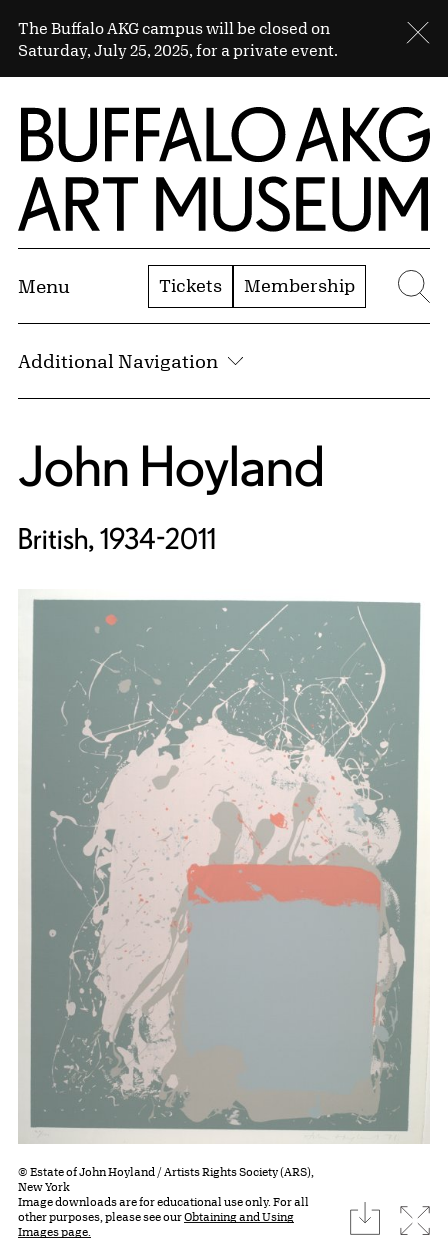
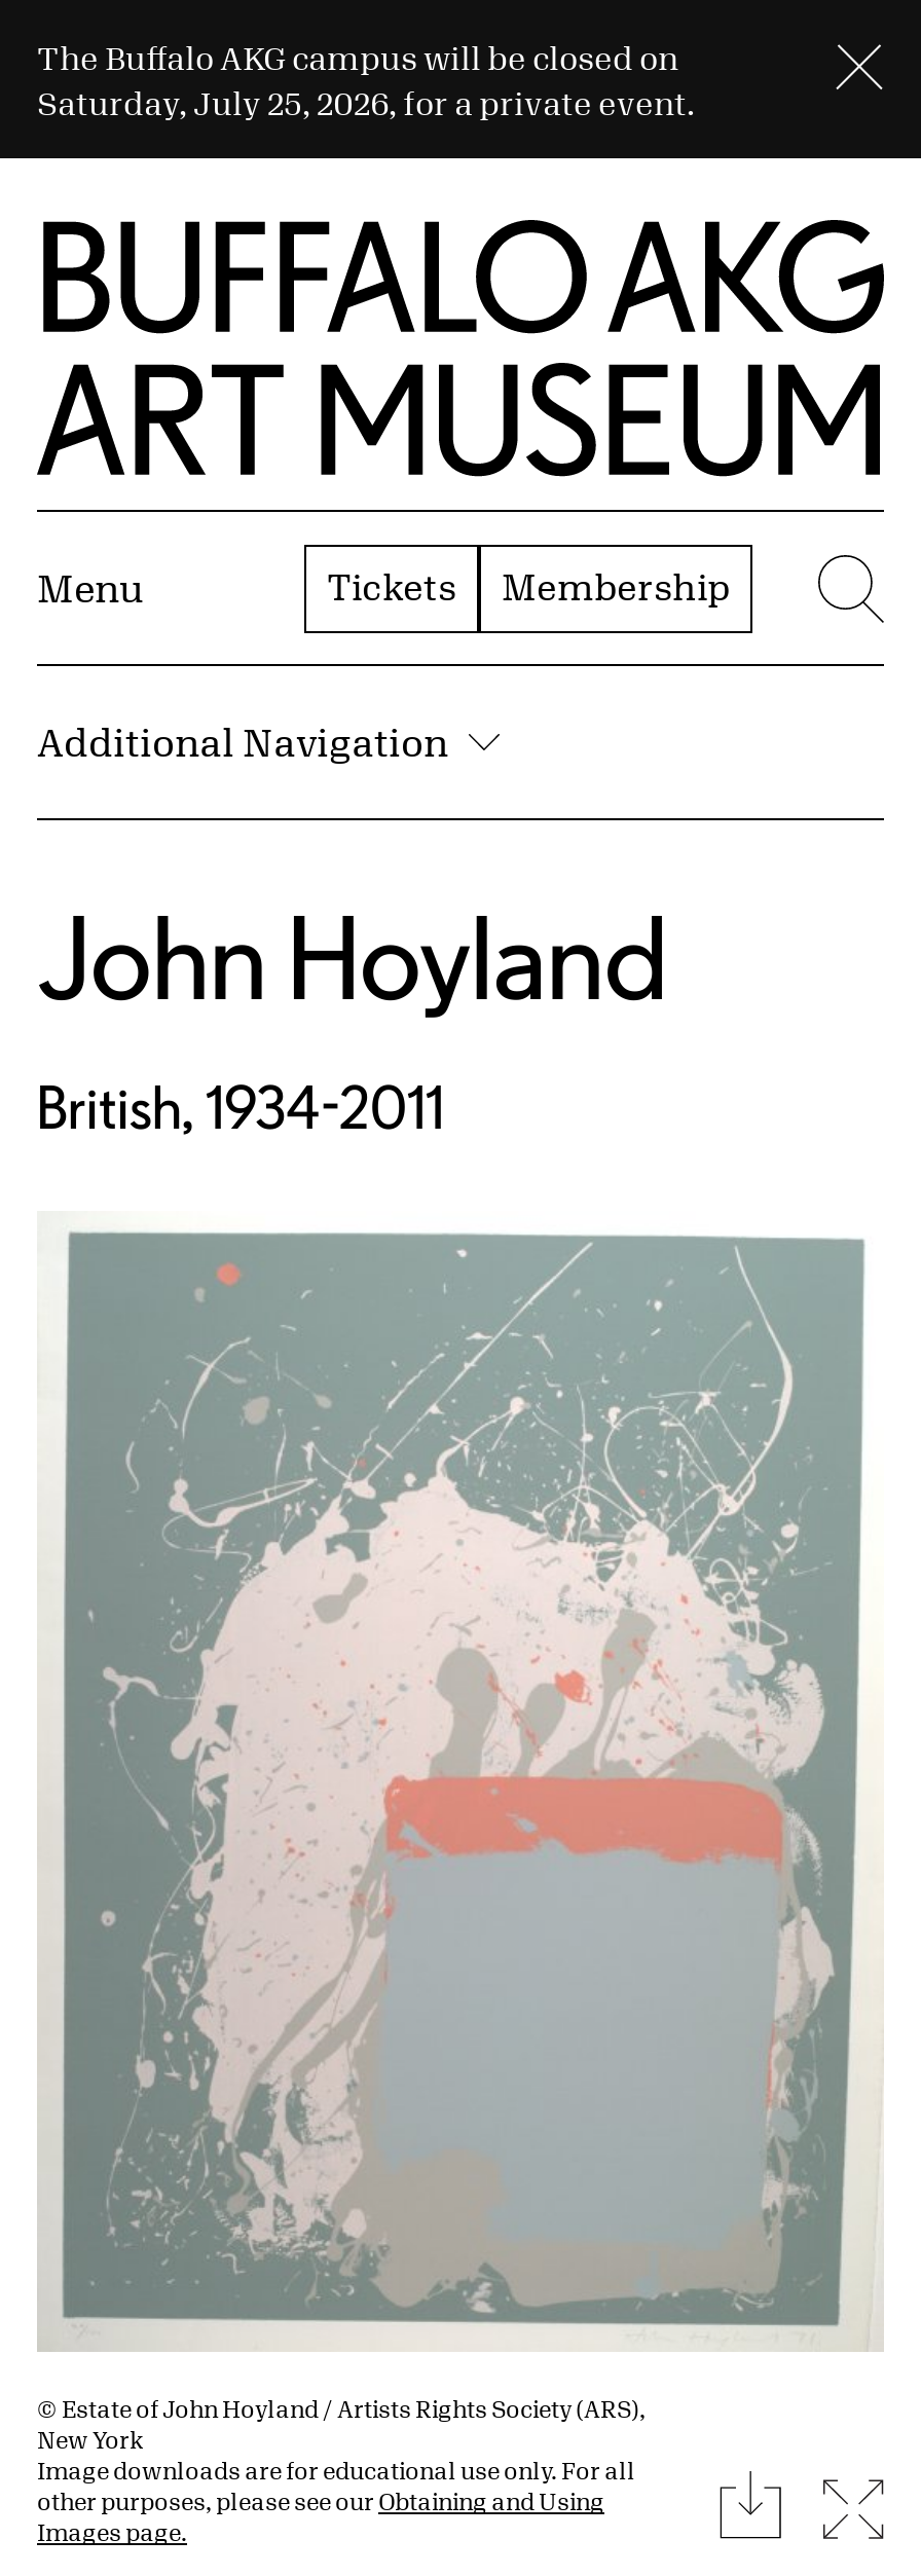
- Saturday, July 25, 2025, for a private event.
+ Saturday, July 25, 2026, for a private event.
